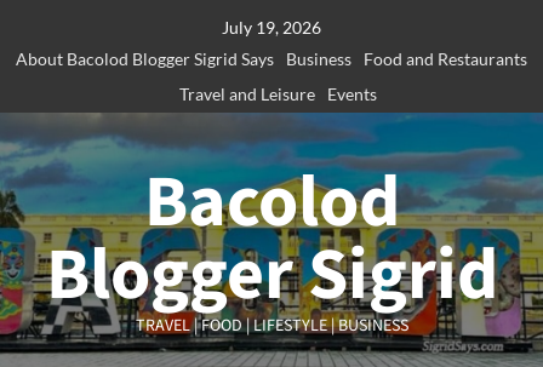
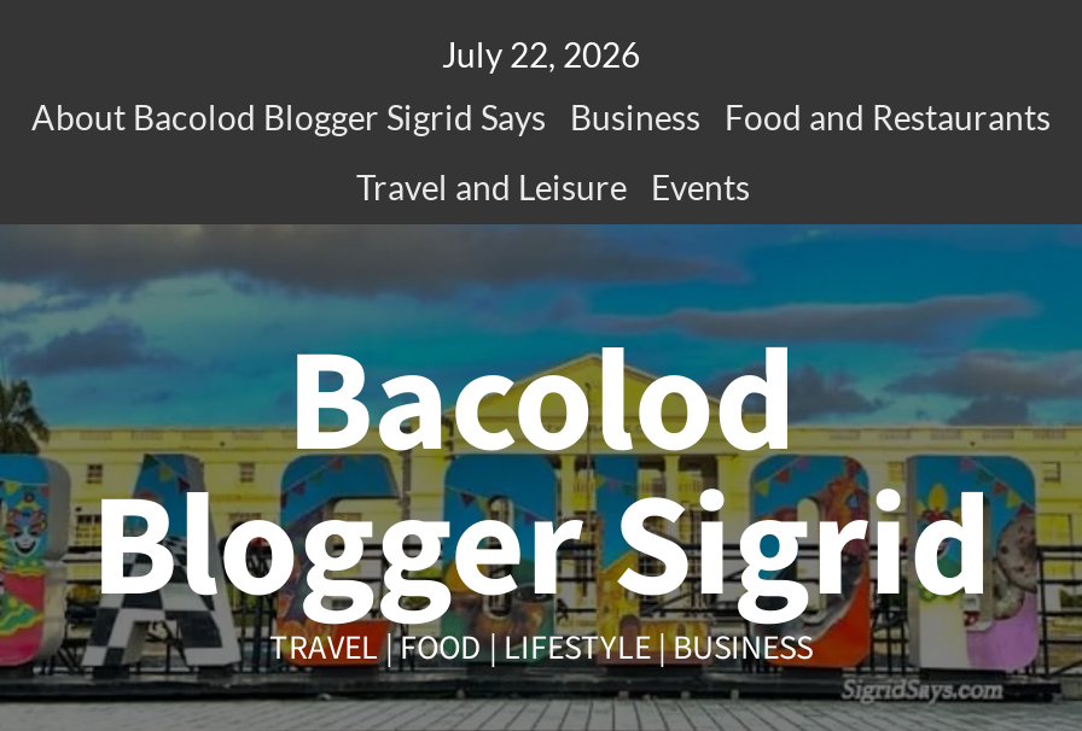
- July 19, 2026
+ July 22, 2026
